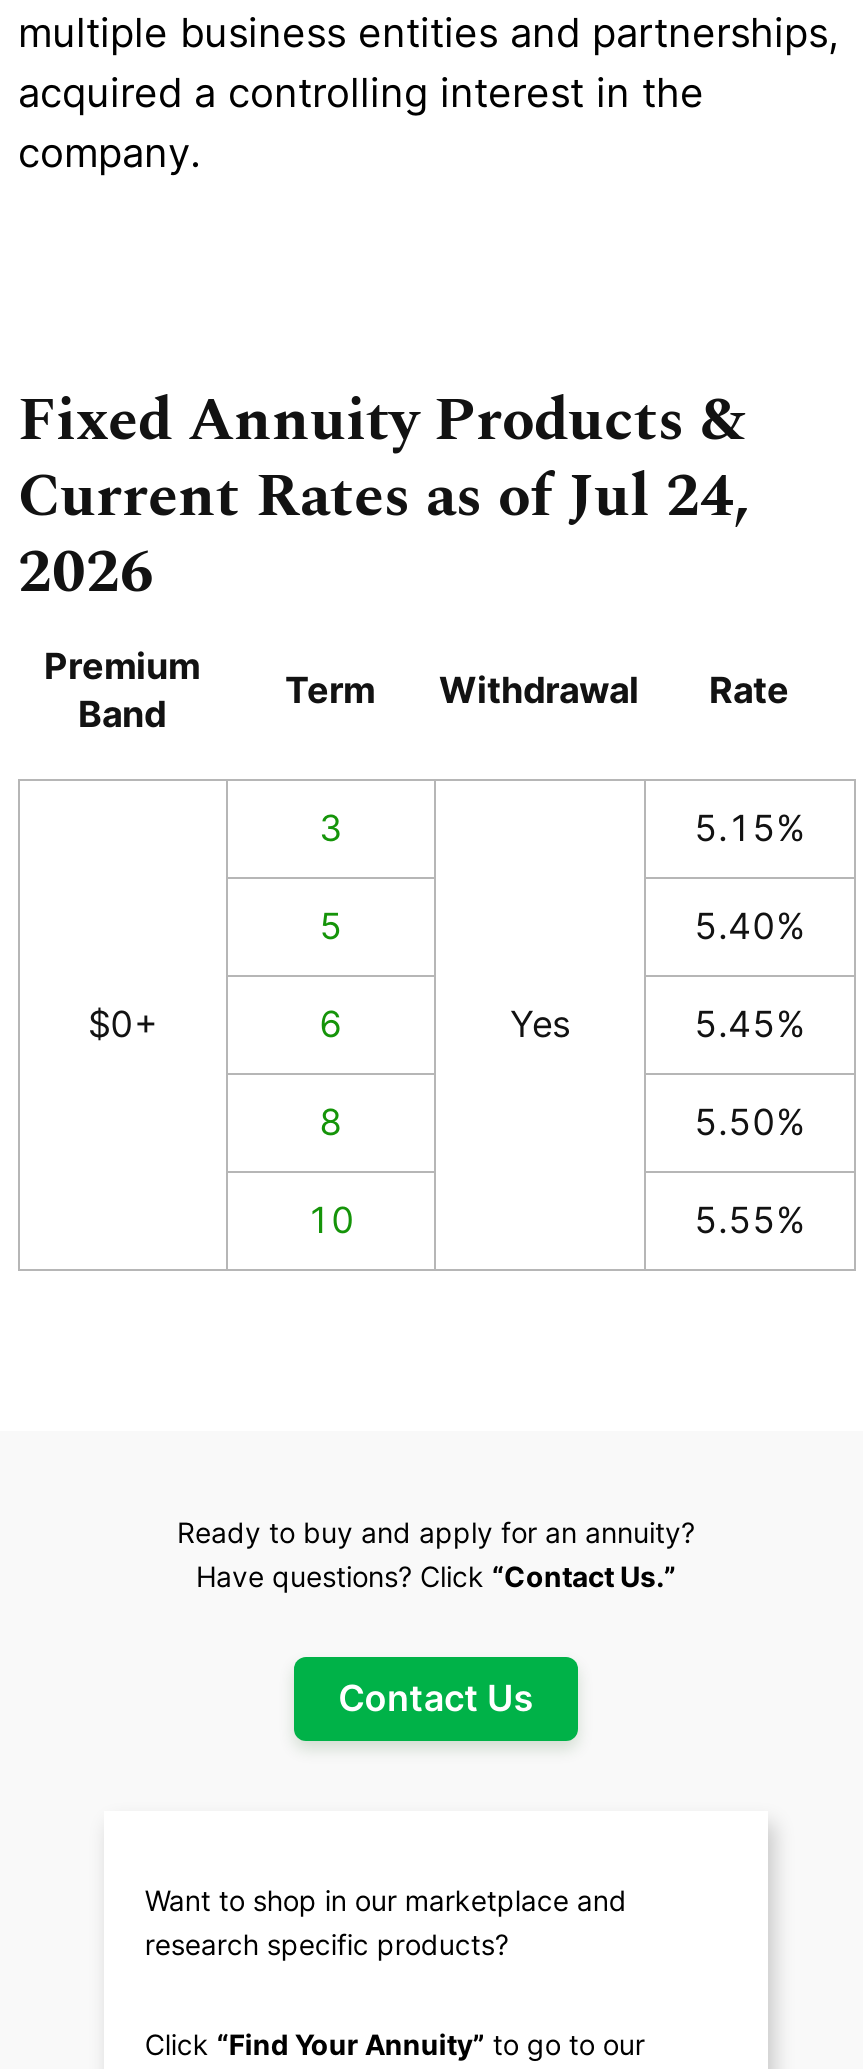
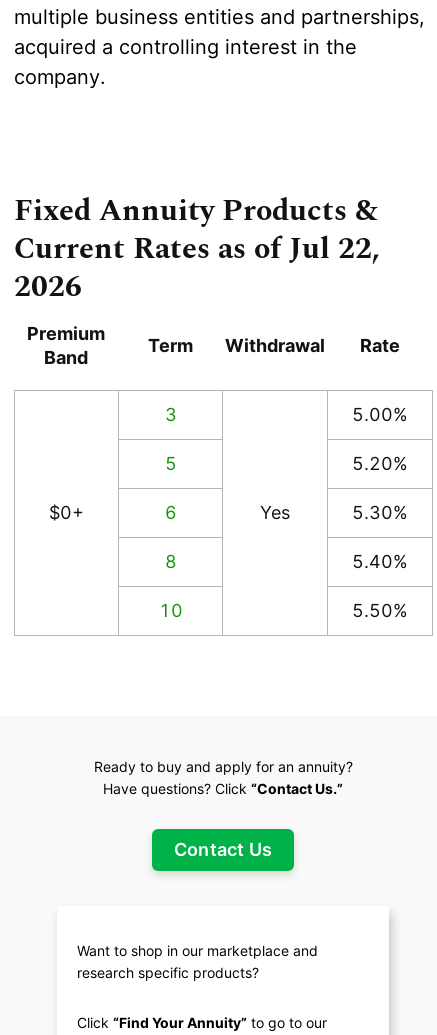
- Current Rates as of Jul 24,
+ Current Rates as of Jul 22,

- 5.15%
+ 5.00%

- 5.40%
+ 5.20%

- 5.45%
+ 5.30%

- 5.50%
+ 5.40%

- 5.55%
+ 5.50%
